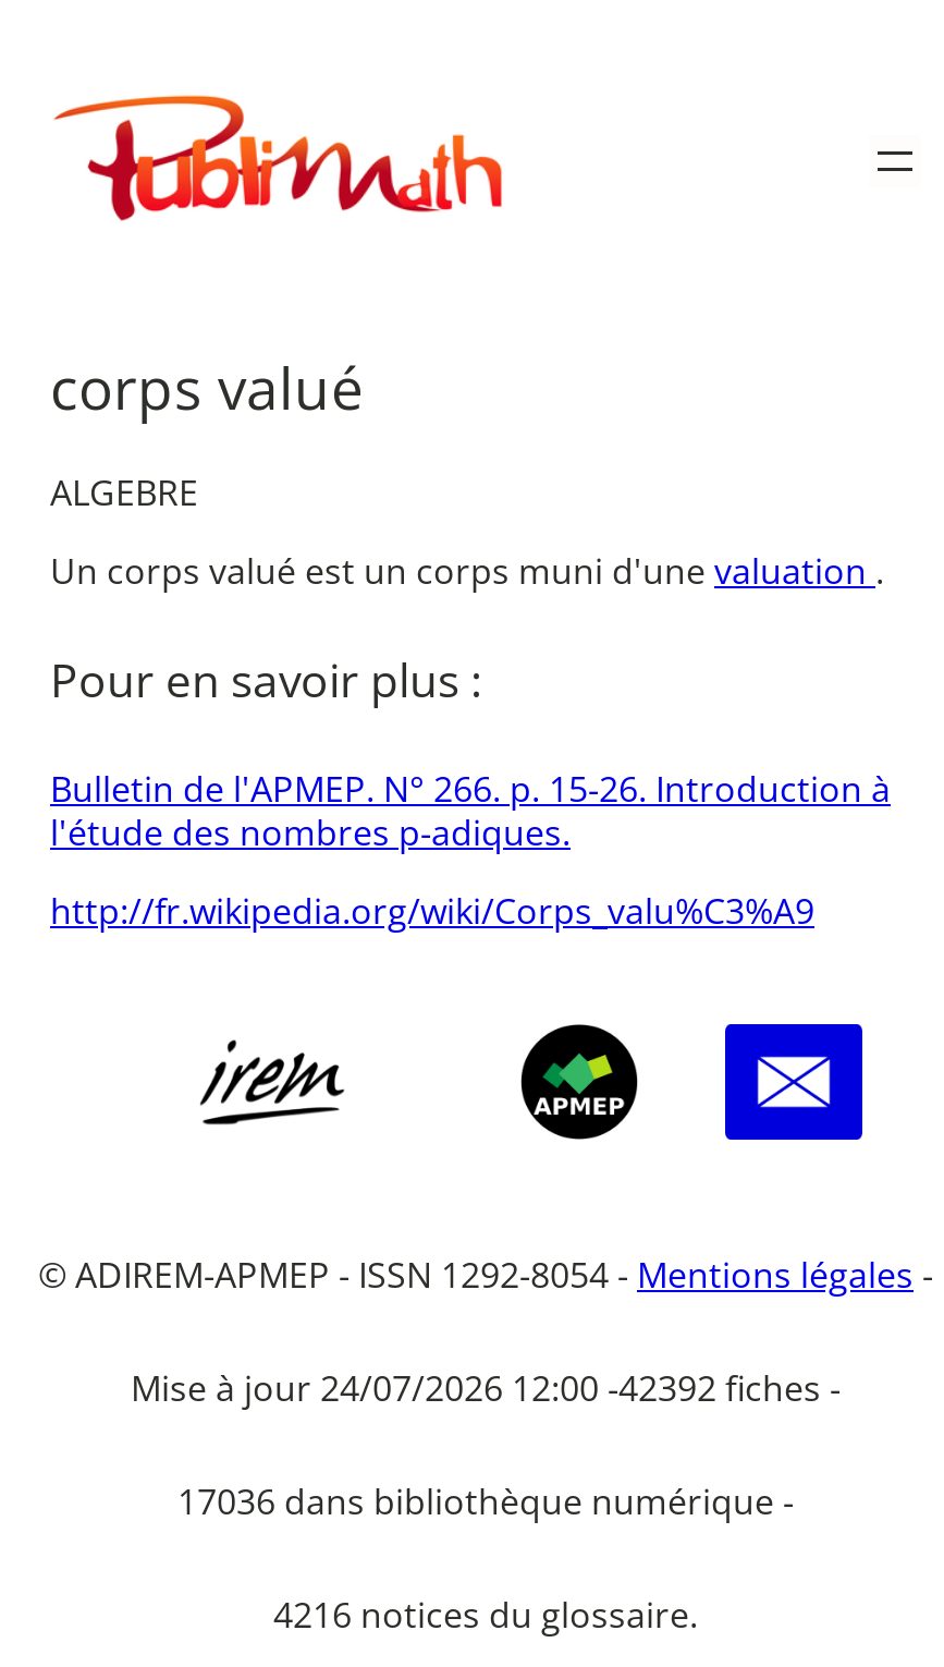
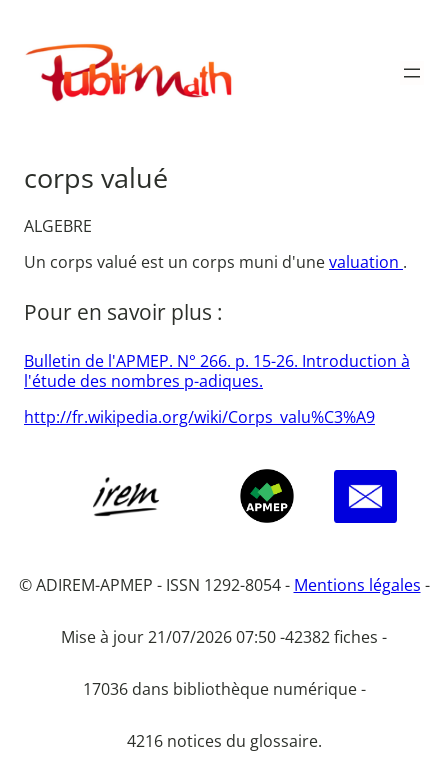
- Mise à jour 24/07/2026 12:00 - 42392 fiches -
+ Mise à jour 21/07/2026 07:50 - 42382 fiches -
